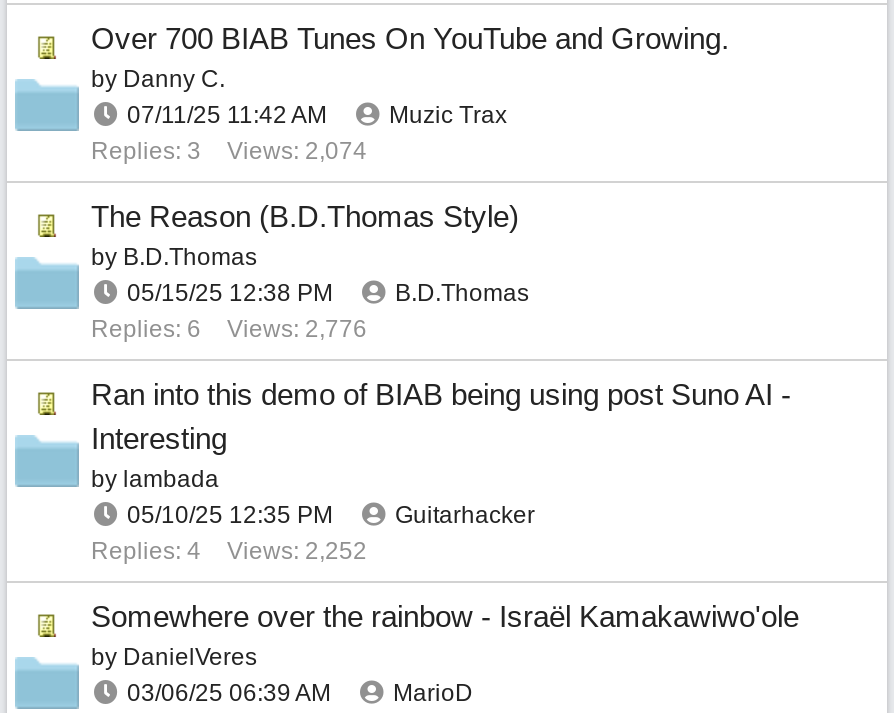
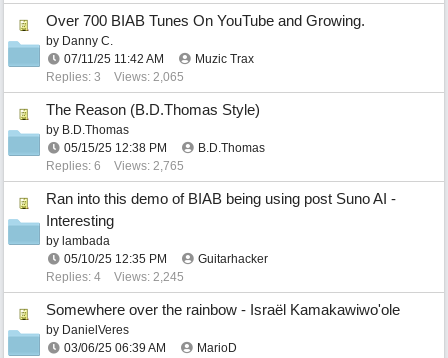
- Replies: 3 Views: 2,074
+ Replies: 3 Views: 2,065

- Replies: 6 Views: 2,776
+ Replies: 6 Views: 2,765

- Replies: 4 Views: 2,252
+ Replies: 4 Views: 2,245
